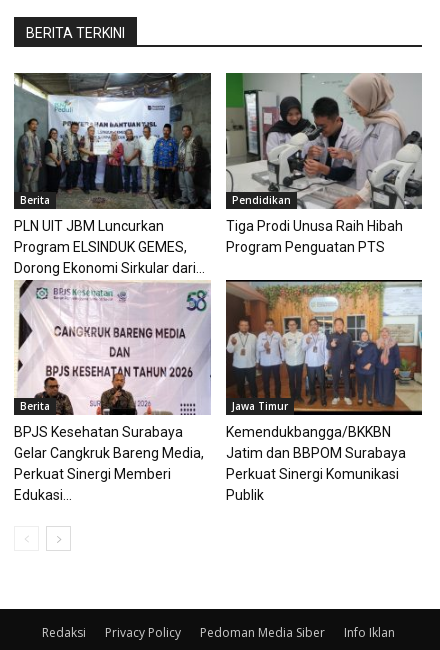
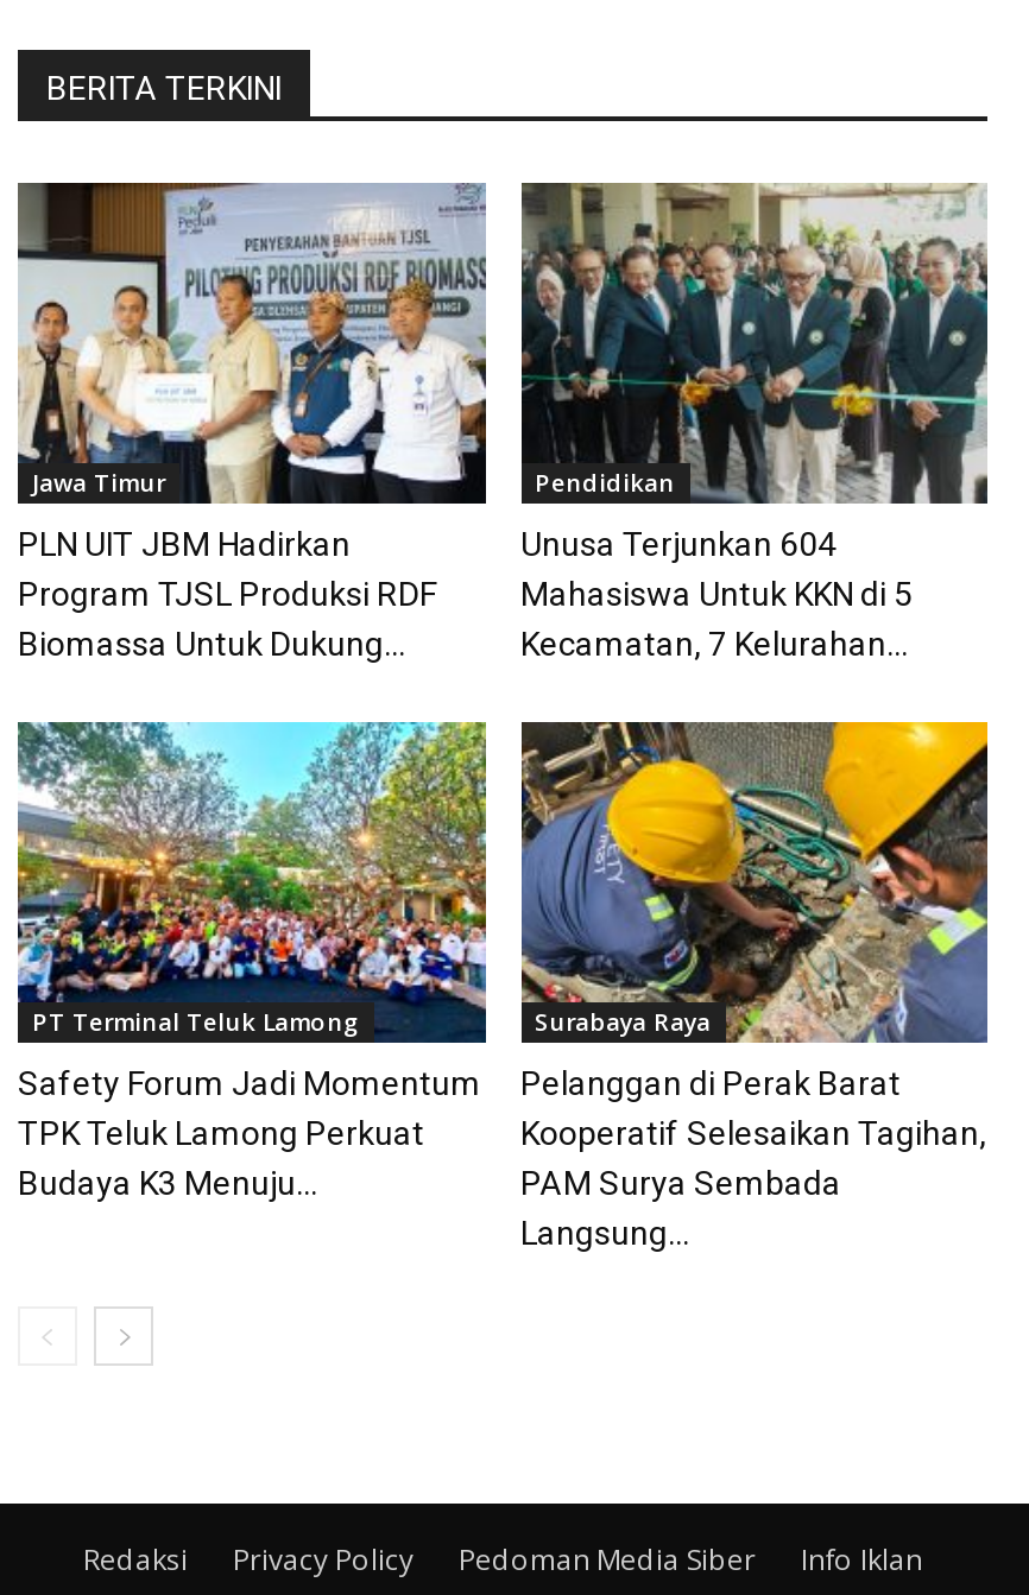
- [image]
- PLN UIT JBM Luncurkan
- Program ELSINDUK GEMES,
- Dorong Ekonomi Sirkular dari...
+ [image]
+ PLN UIT JBM Hadirkan
+ Program TJSL Produksi RDF
+ Biomassa Untuk Dukung...

- [image]
- Tiga Prodi Unusa Raih Hibah
- Program Penguatan PTS
+ [image]
+ Unusa Terjunkan 604
+ Mahasiswa Untuk KKN di 5
+ Kecamatan, 7 Kelurahan...

- Berita

+ Surabaya Raya

- [image]
- Berita
+ [image]
+ PT Terminal Teluk Lamong

- [image]
- Kemendukbangga/BKKBN
- Jatim dan BBPOM Surabaya
- Perkuat Sinergi Komunikasi
- Publik
+ [image]
+ Pelanggan di Perak Barat
+ Kooperatif Selesaikan Tagihan,
+ PAM Surya Sembada
+ Langsung...

moved up: Jawa Timur

- BPJS Kesehatan Surabaya
- Gelar Cangkruk Bareng Media,
- Perkuat Sinergi Memberi
- Edukasi...
+ Safety Forum Jadi Momentum
+ TPK Teluk Lamong Perkuat
+ Budaya K3 Menuju...
